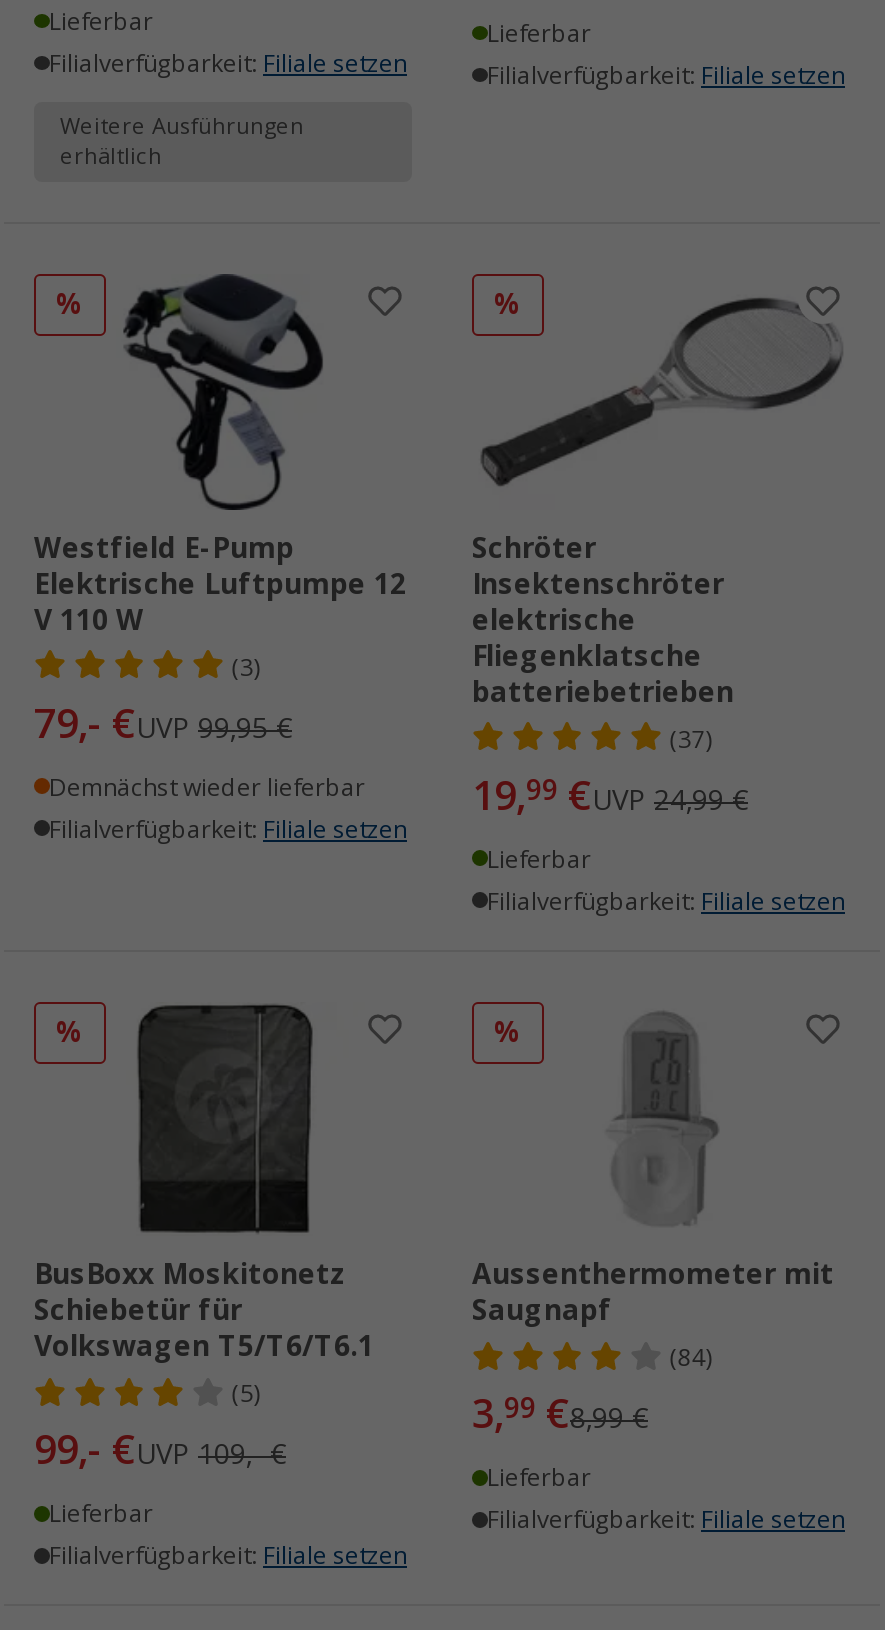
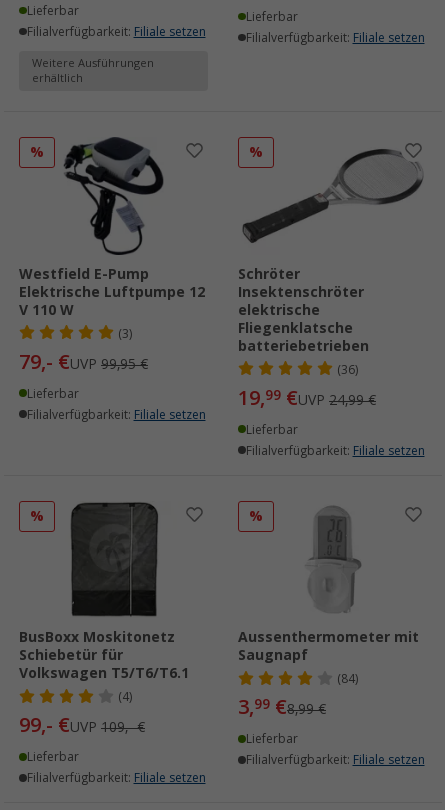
- (37)
+ (36)

- Demnächst wieder lieferbar
+ Lieferbar

- (5)
+ (4)
